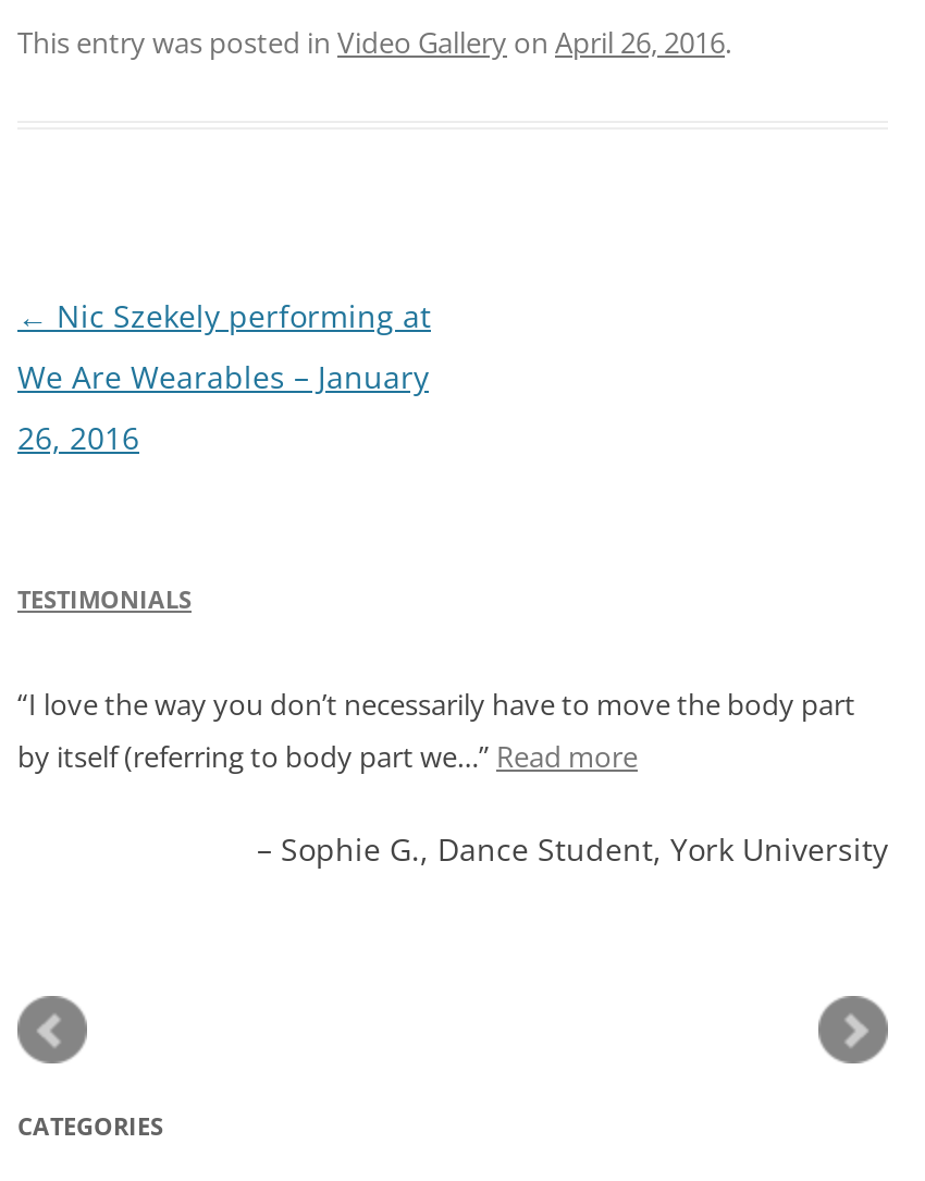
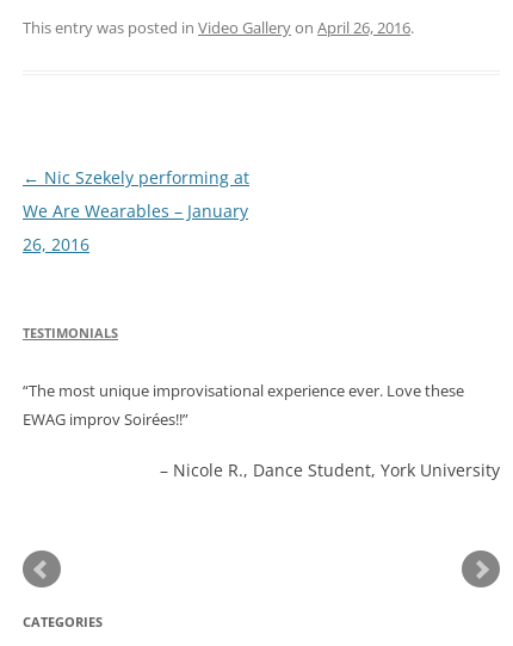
- I love the way you don’t necessarily have to move the body part
- by itself (referring to body part we… Read more
+ The most unique improvisational experience ever. Love these
+ EWAG improv Soirées!!

- Sophie G. Dance Student York University
+ Nicole R. Dance Student York University
